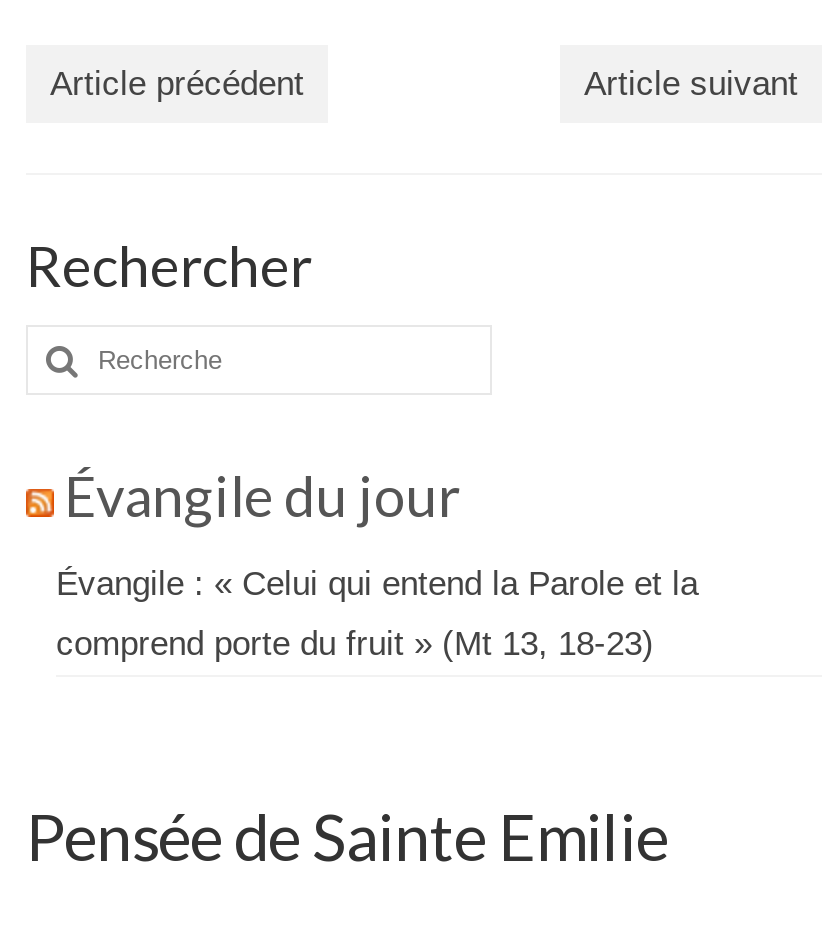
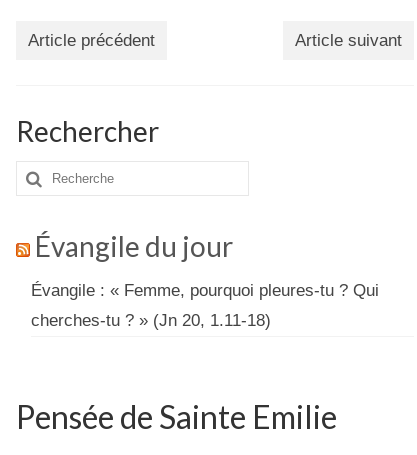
- Évangile : « Celui qui entend la Parole et la
+ Évangile : « Femme, pourquoi pleures-tu ? Qui

- comprend porte du fruit » (Mt 13, 18-23)
+ cherches-tu ? » (Jn 20, 1.11-18)
